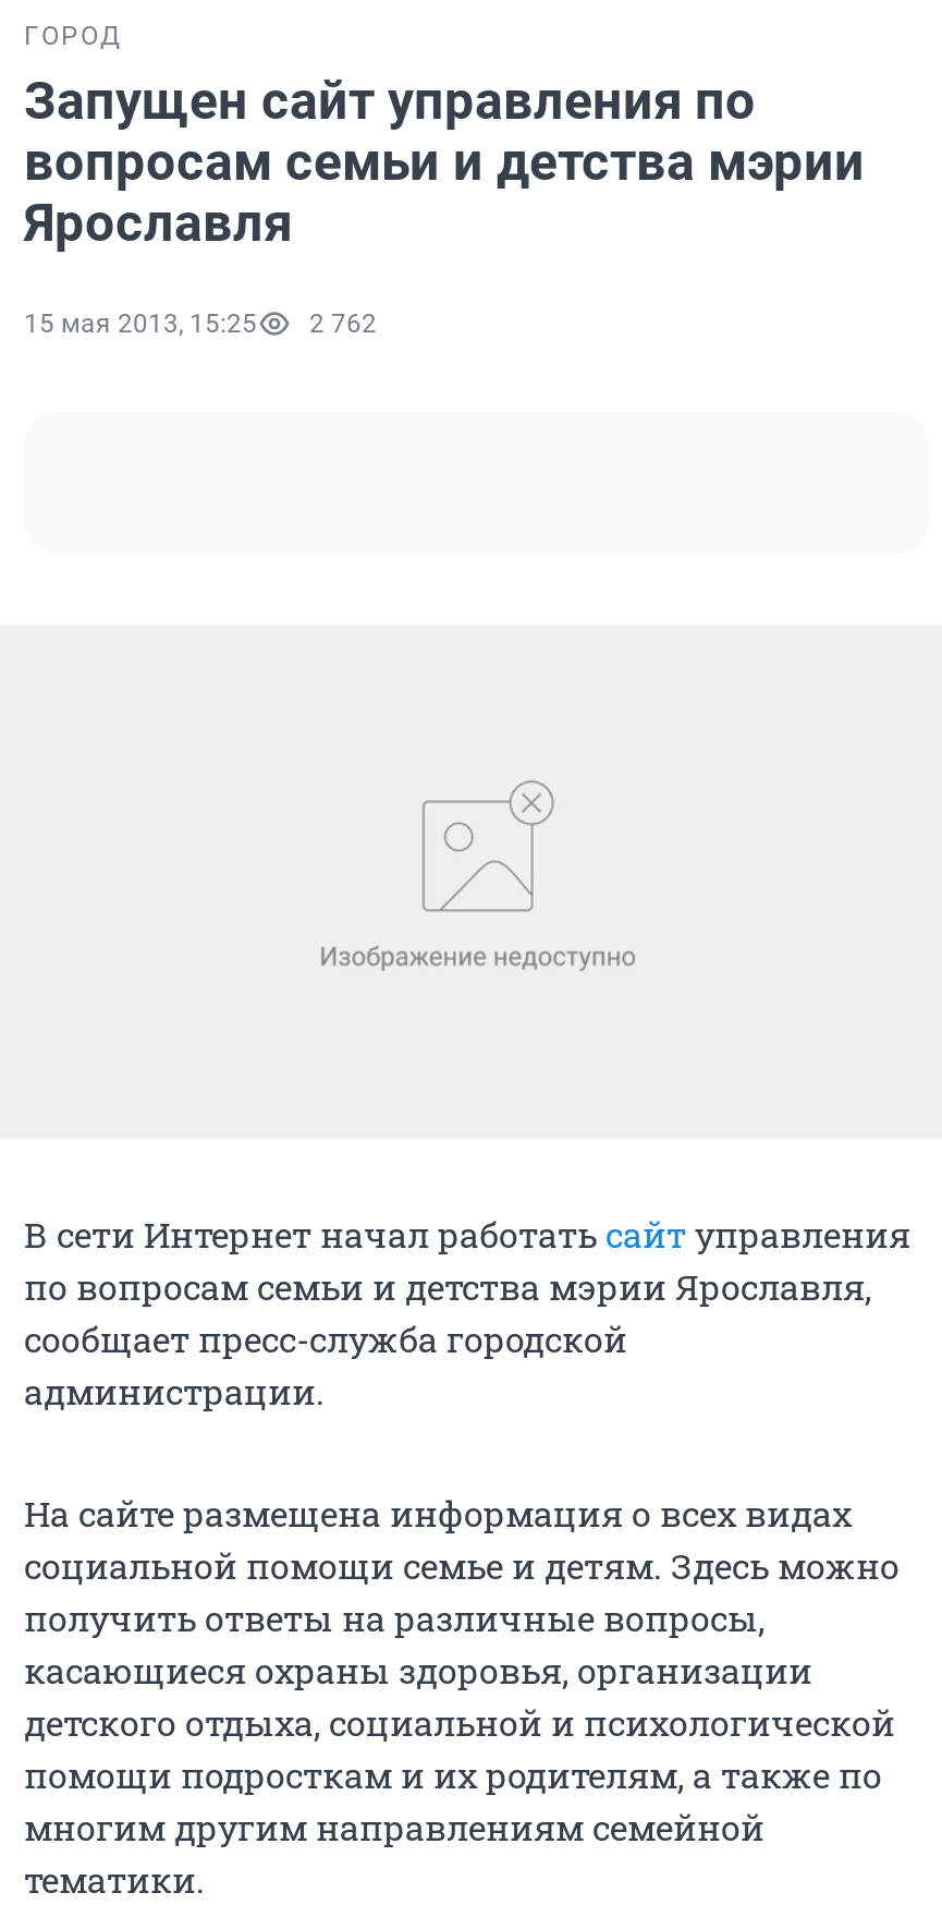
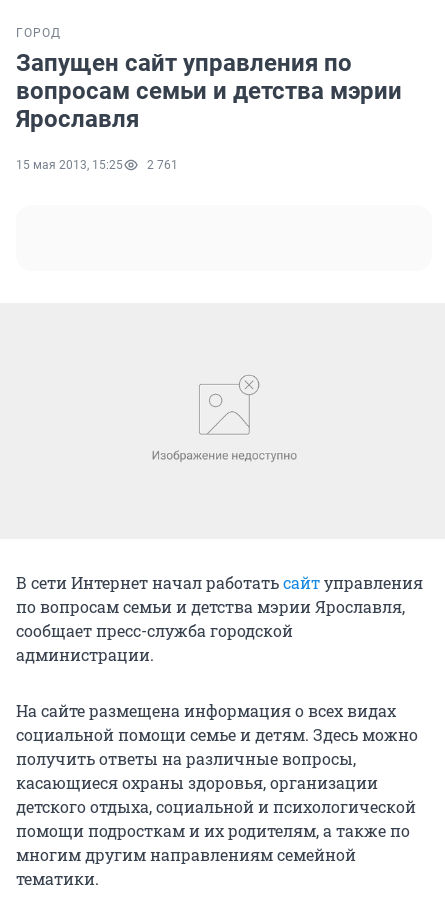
- 15 мая 2013, 15:25 2 762
+ 15 мая 2013, 15:25 2 761
